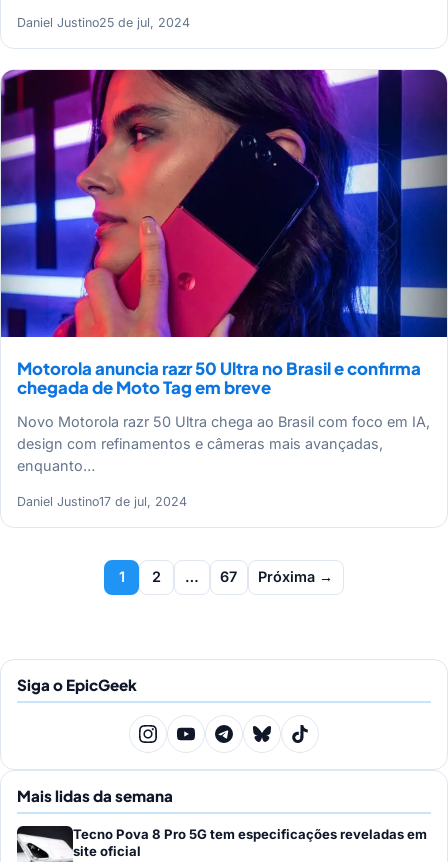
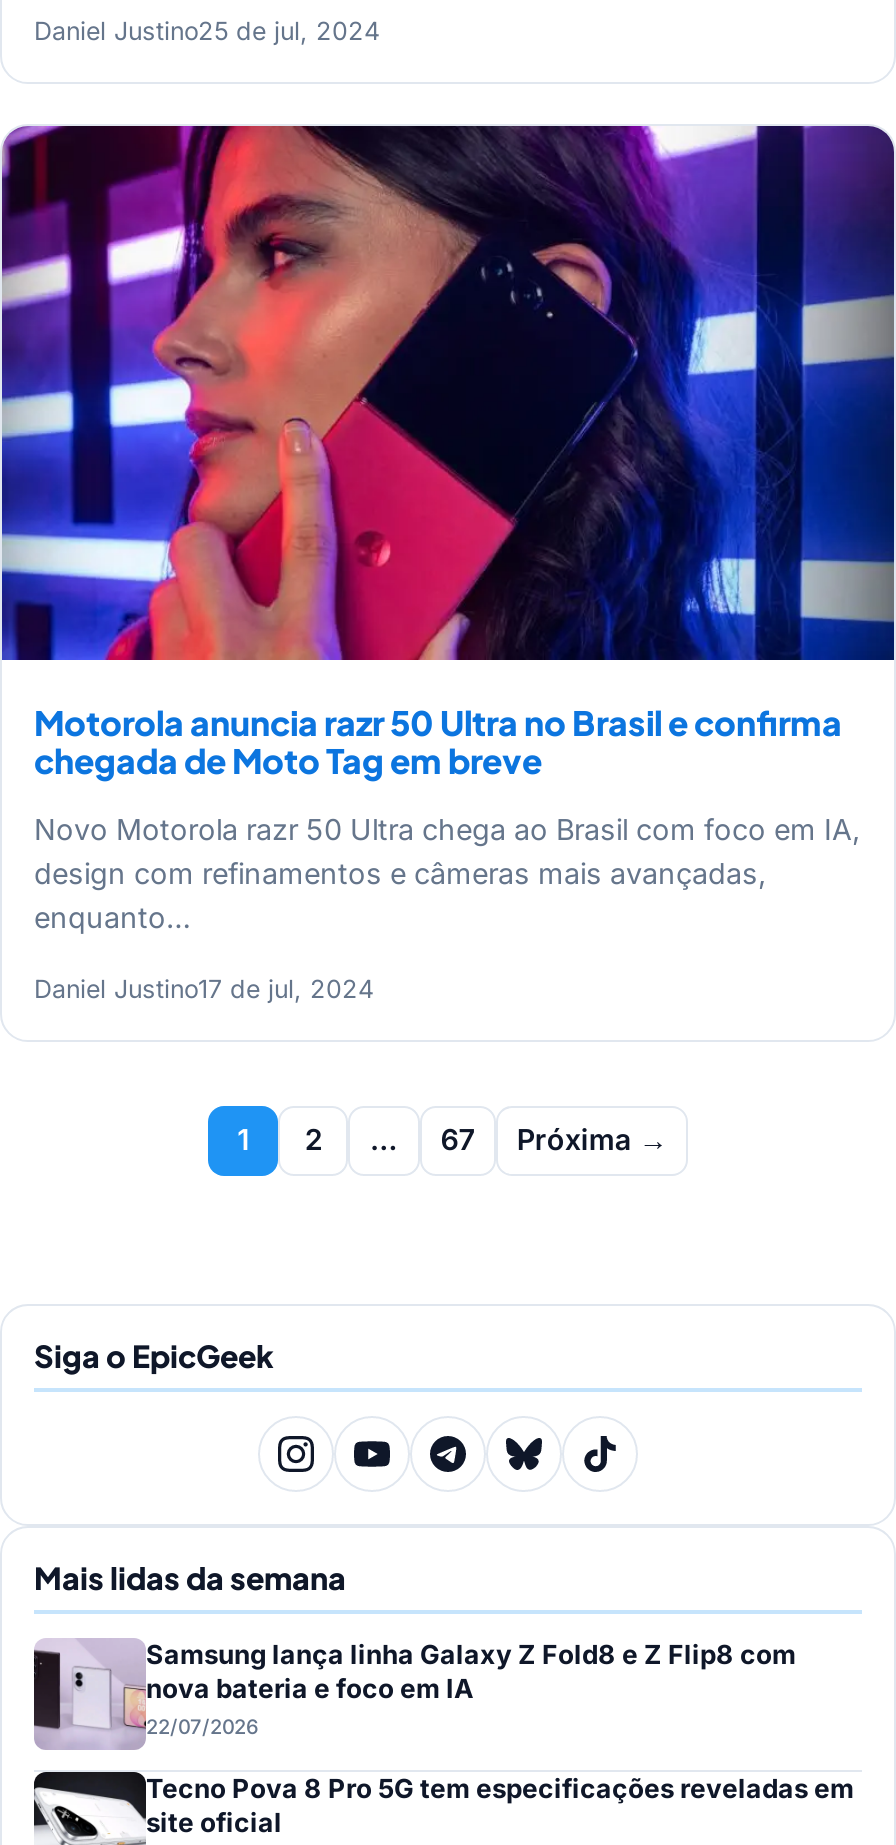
+ [image]
+ Samsung lança linha Galaxy Z Fold8 e Z Flip8 com
+ nova bateria e foco em IA
+ 22/07/2026
